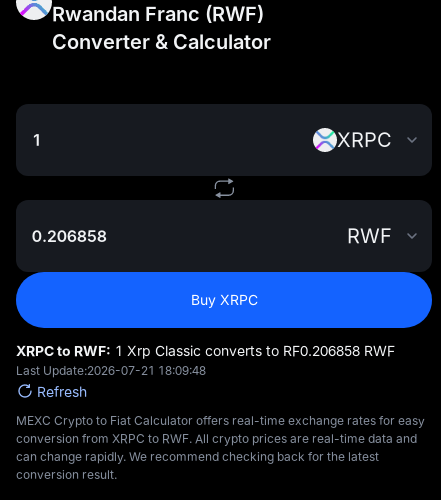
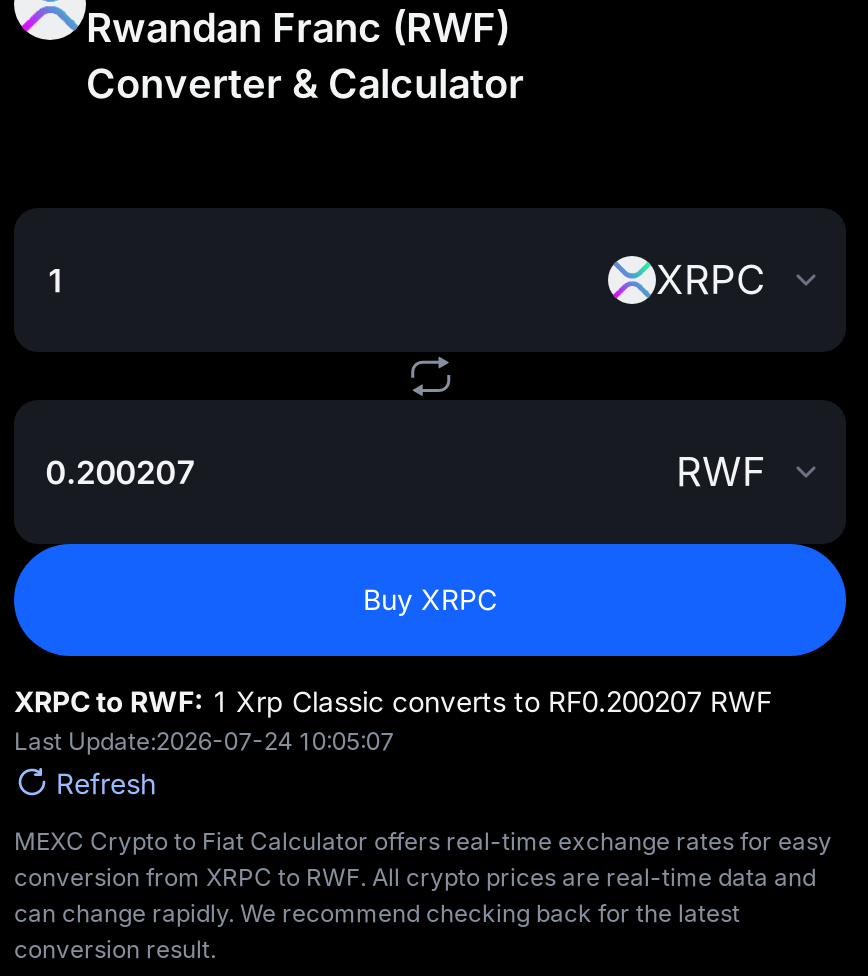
- XRPC to RWF: 1 Xrp Classic converts to RF0.206858 RWF
+ XRPC to RWF: 1 Xrp Classic converts to RF0.200207 RWF

- Last Update:2026-07-21 18:09:48
+ Last Update:2026-07-24 10:05:07
